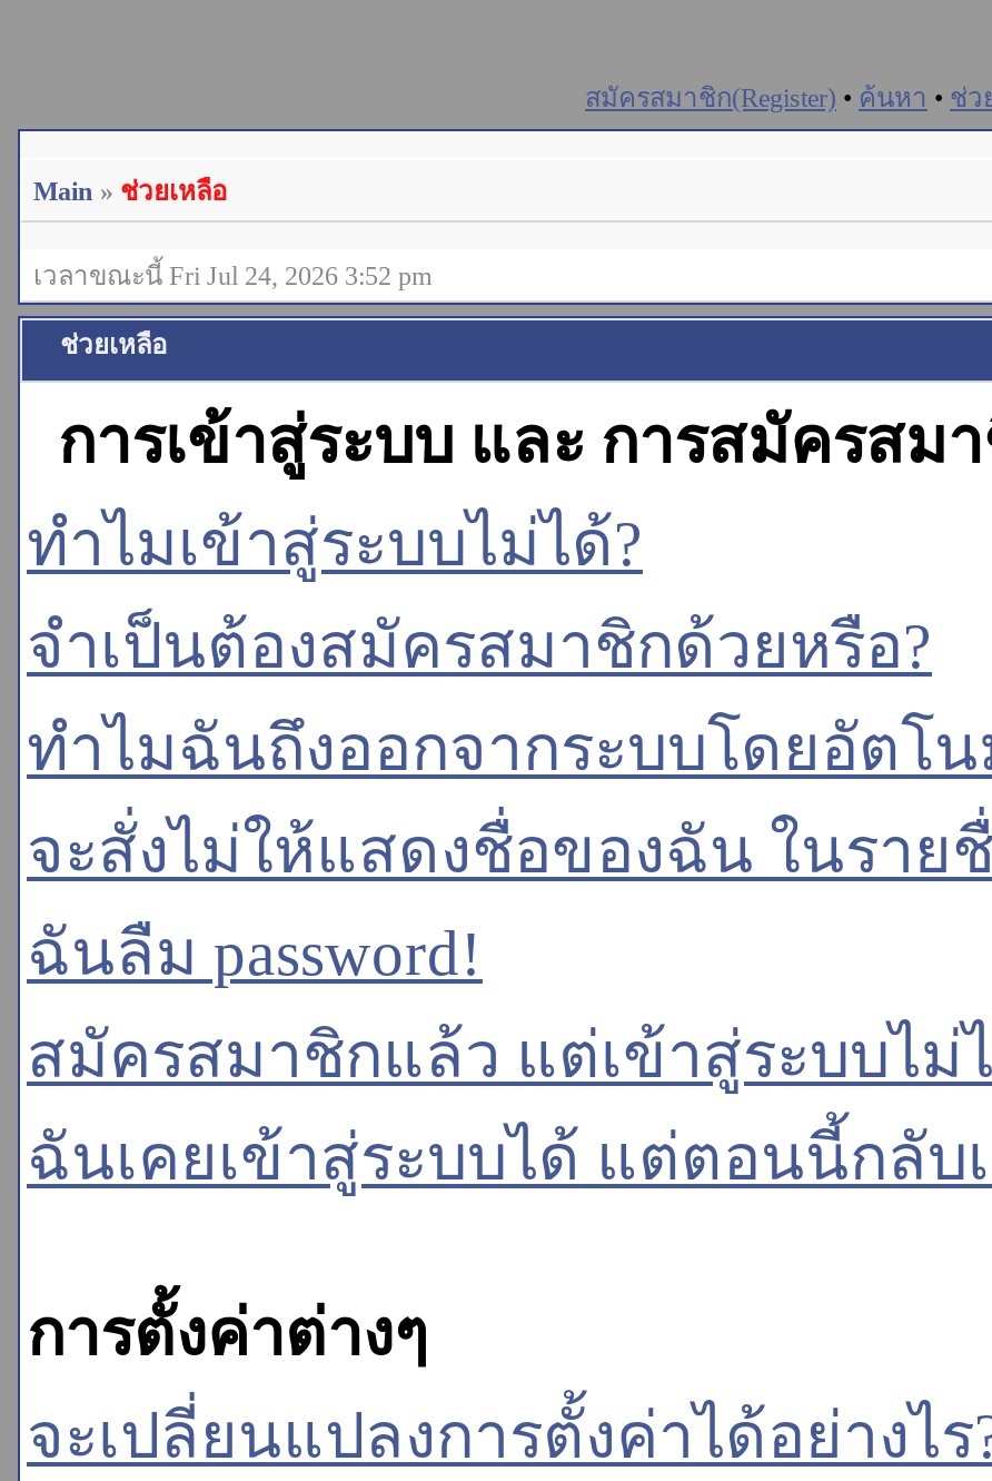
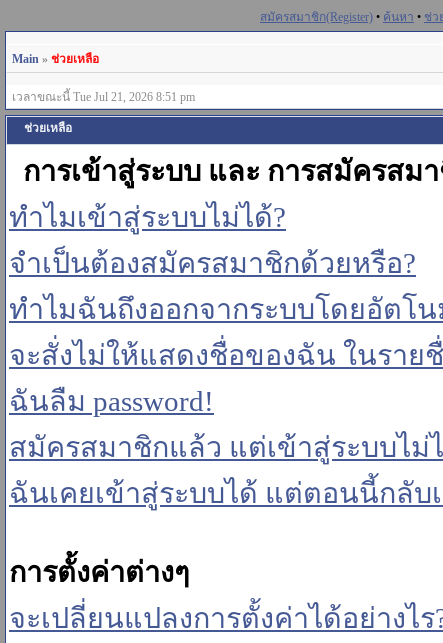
- เวลาขณะนี้ Fri Jul 24, 2026 3:52 pm
+ เวลาขณะนี้ Tue Jul 21, 2026 8:51 pm
